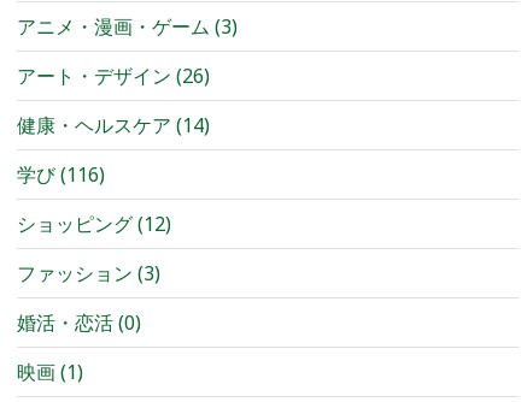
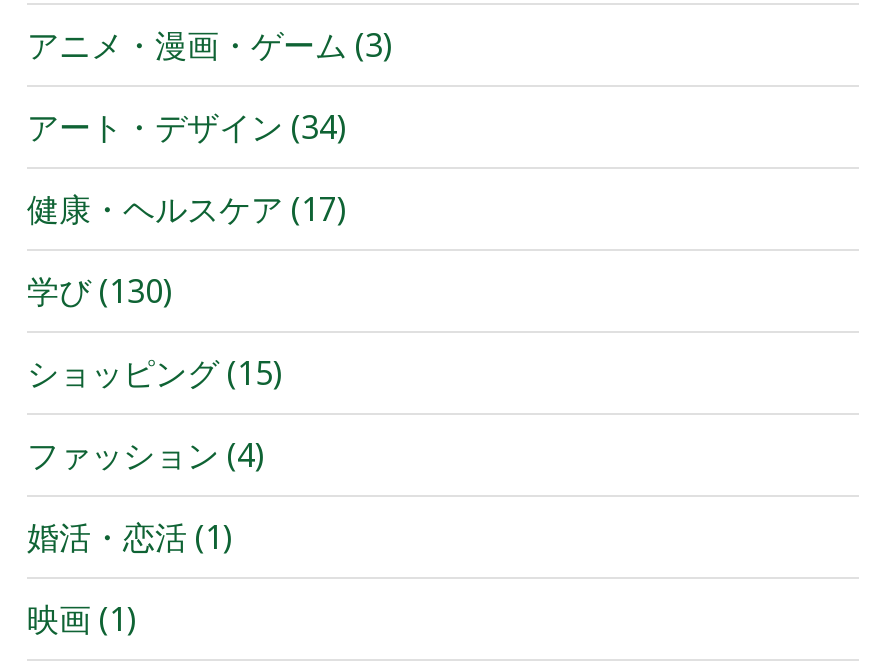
- アート・デザイン(26)
+ アート・デザイン(34)

- 健康・ヘルスケア(14)
+ 健康・ヘルスケア(17)

- 学び(116)
+ 学び(130)

- ショッピング(12)
+ ショッピング(15)

- ファッション(3)
+ ファッション(4)

- 婚活・恋活(0)
+ 婚活・恋活(1)
